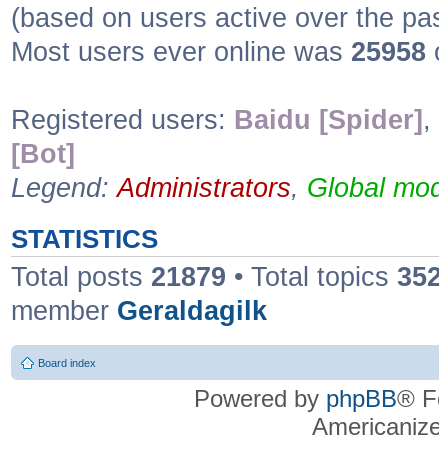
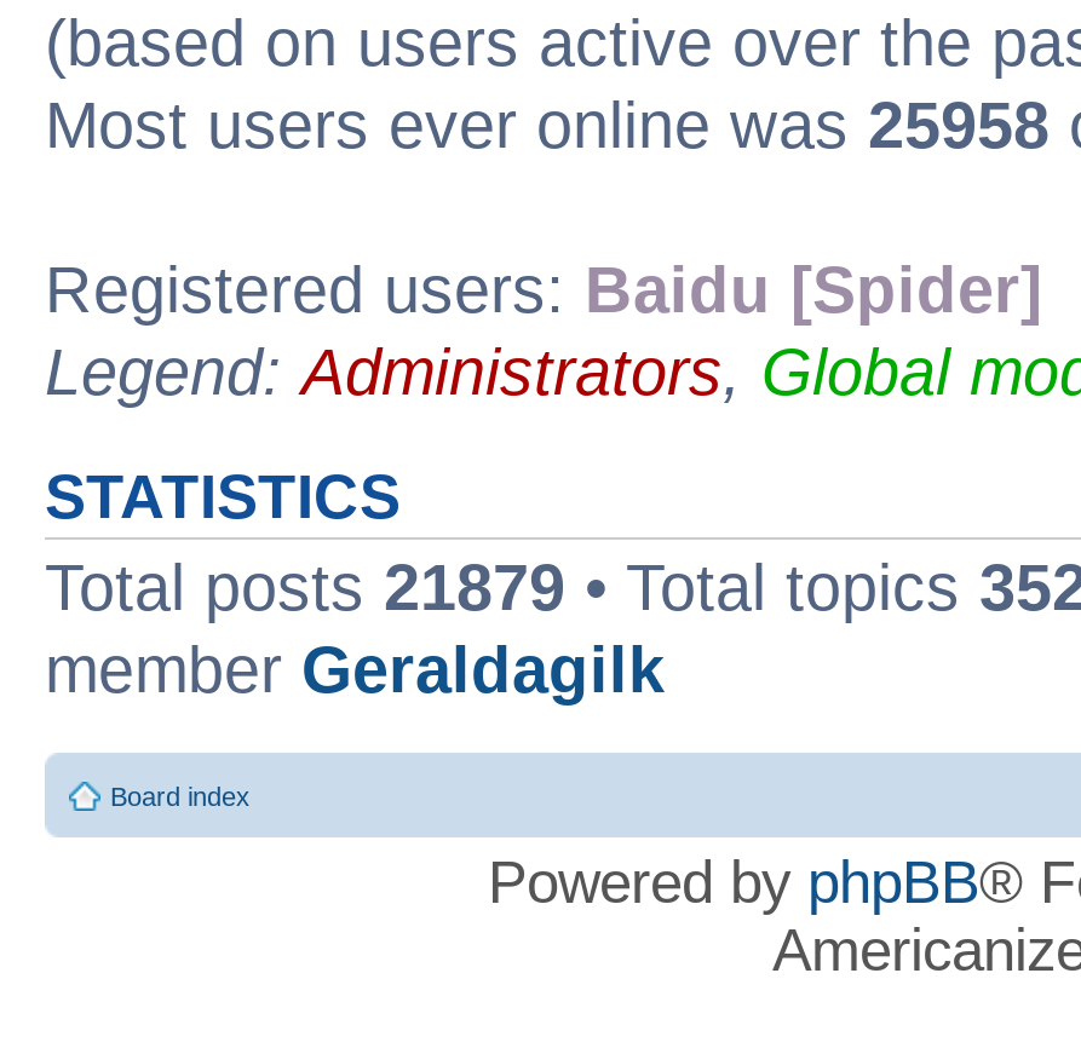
- Registered users: Baidu [Spider],
- [Bot]
+ Registered users: Baidu [Spider]
